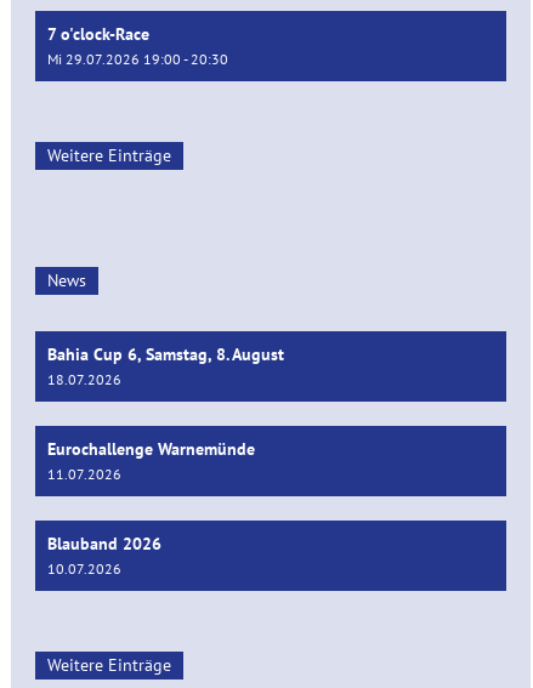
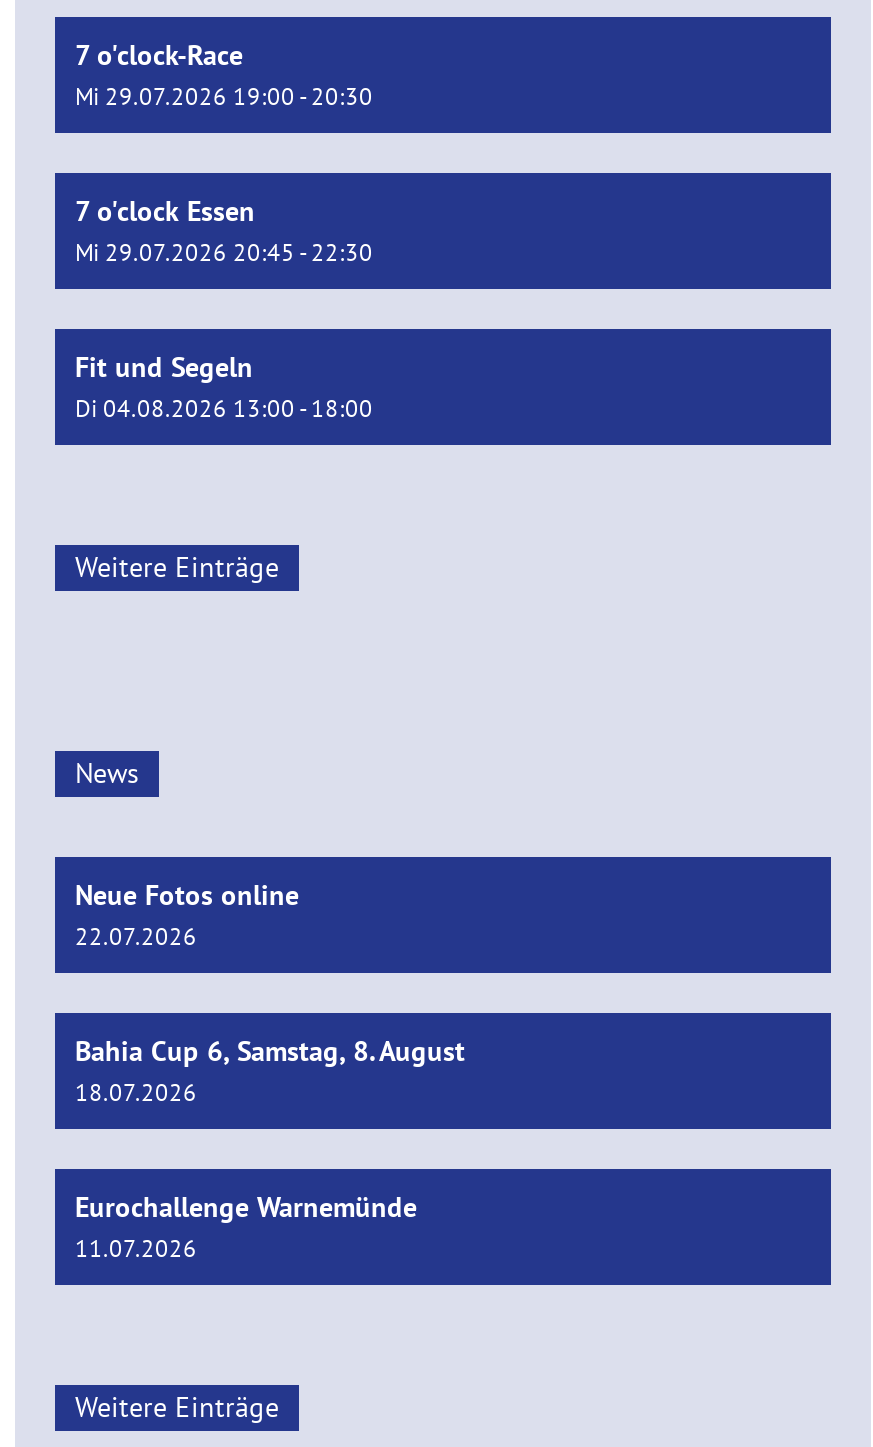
+ 7 o'clock Essen
+ Mi 29.07.2026 20:45 - 22:30
+ Fit und Segeln
+ Di 04.08.2026 13:00 - 18:00

+ Neue Fotos online
+ 22.07.2026

moved down: Bahia Cup 6, Samstag, 8. August | 18.07.2026 | Eurochallenge Warnemünde | 11.07.2026

- Blauband 2026
- 10.07.2026
